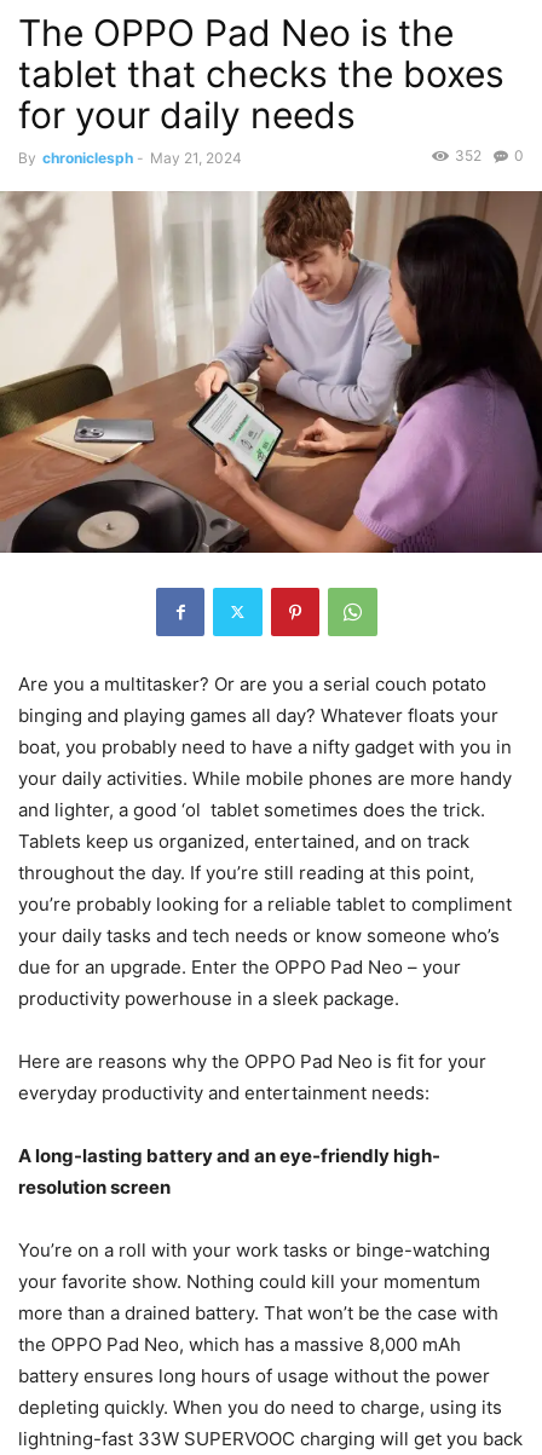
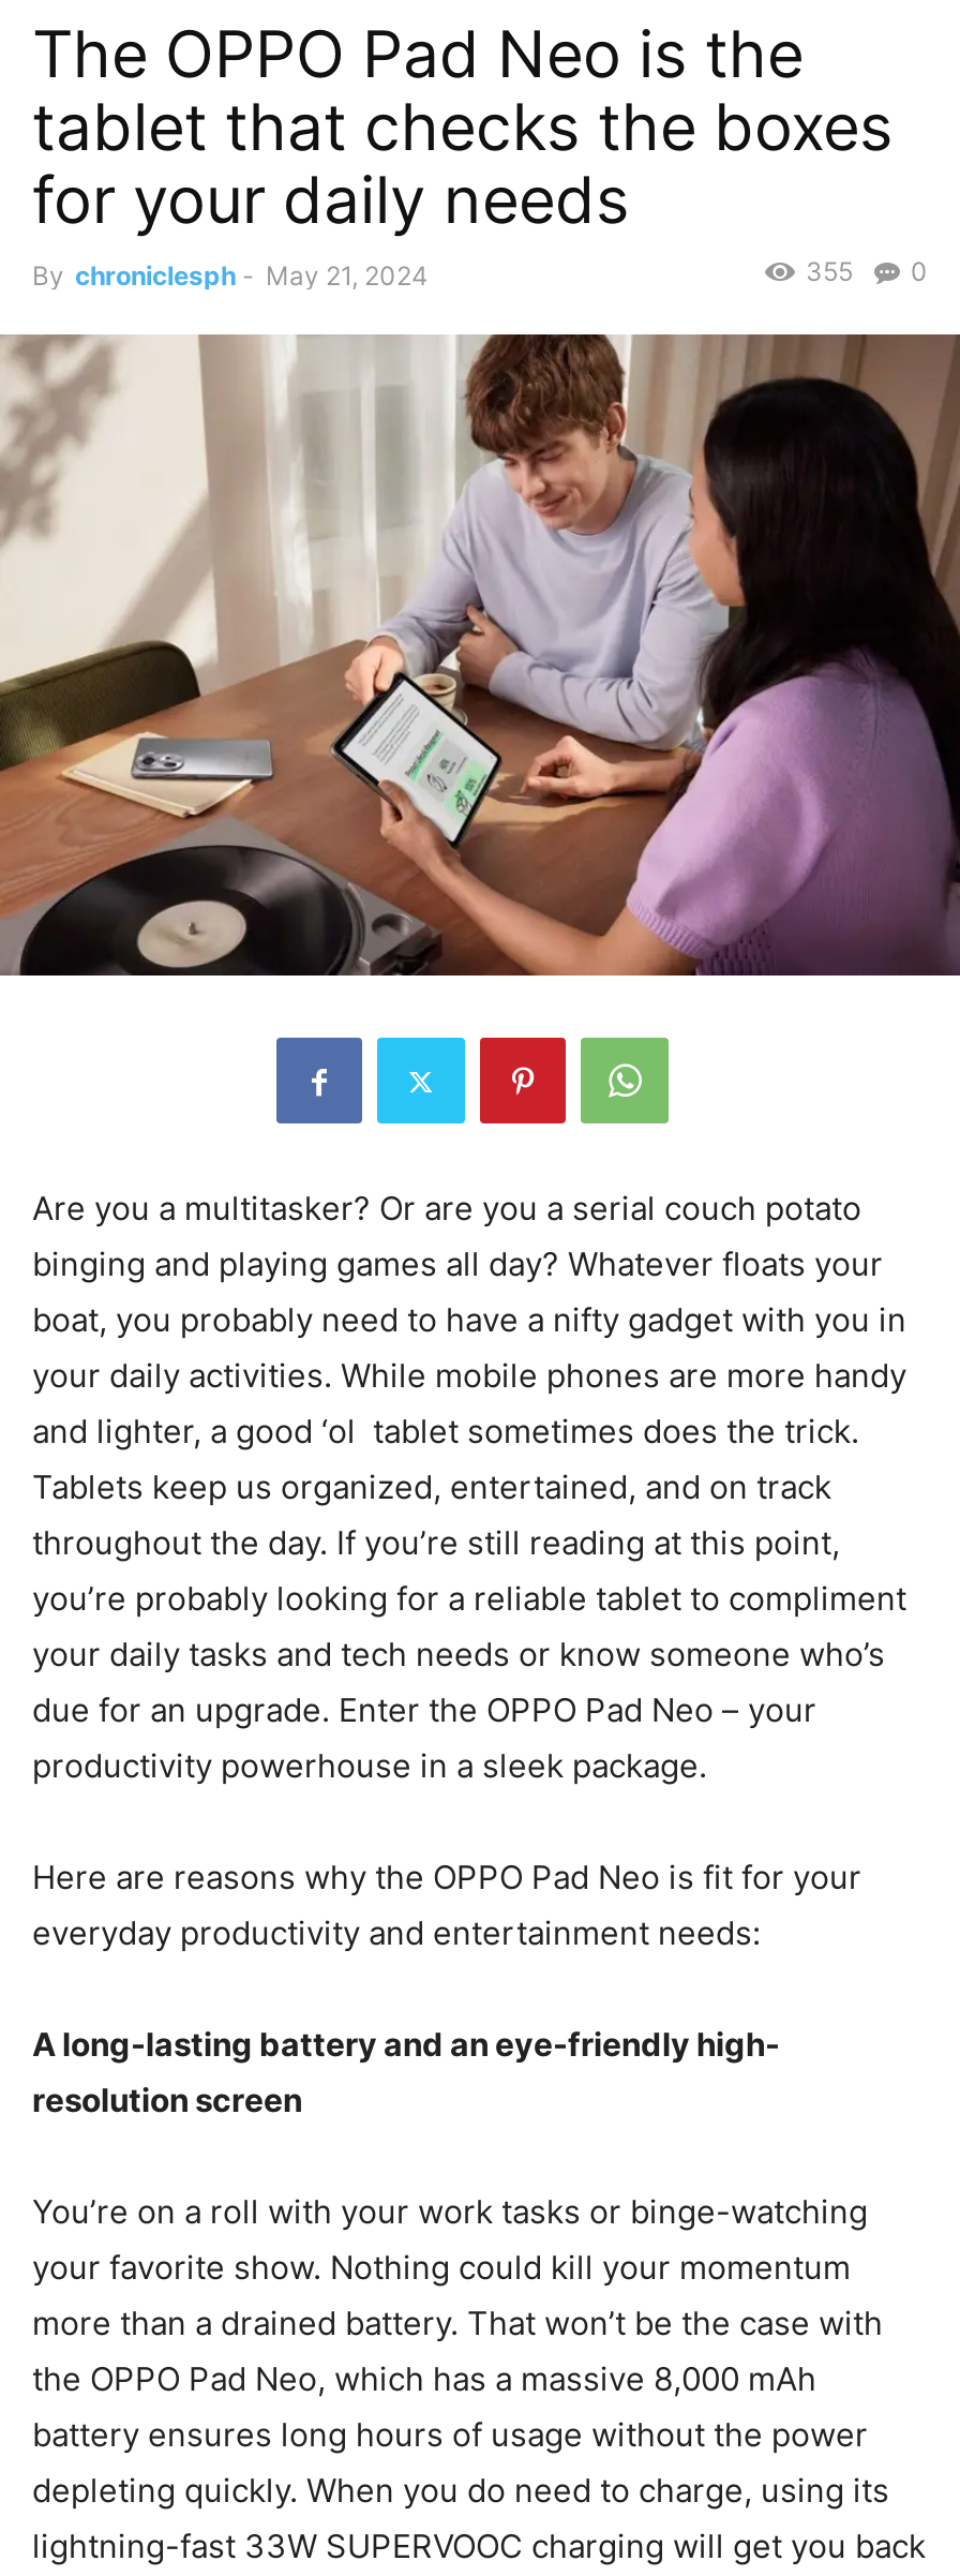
- 352 0
+ 355 0
